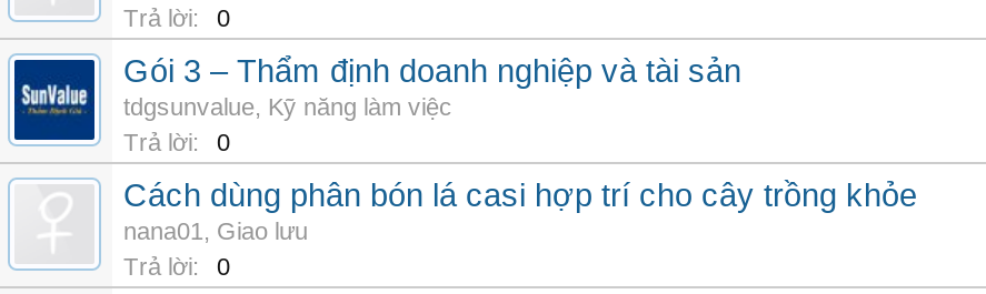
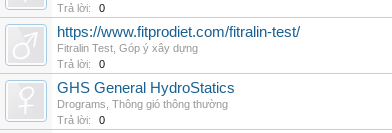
- [image]

- Gói 3 – Thẩm định doanh nghiệp và tài sản
- tdgsunvalue, Kỹ năng làm việc
+ https://www.fitprodiet.com/fitralin-test/
+ Fitralin Test, Góp ý xây dựng

- Cách dùng phân bón lá casi hợp trí cho cây trồng khỏe
- nana01, Giao lưu
+ GHS General HydroStatics
+ Drograms, Thông gió thông thường
